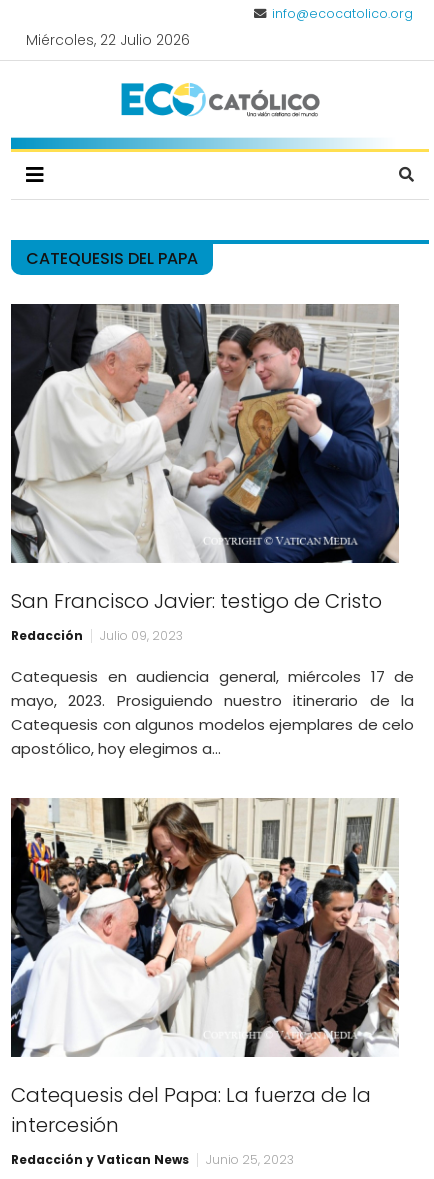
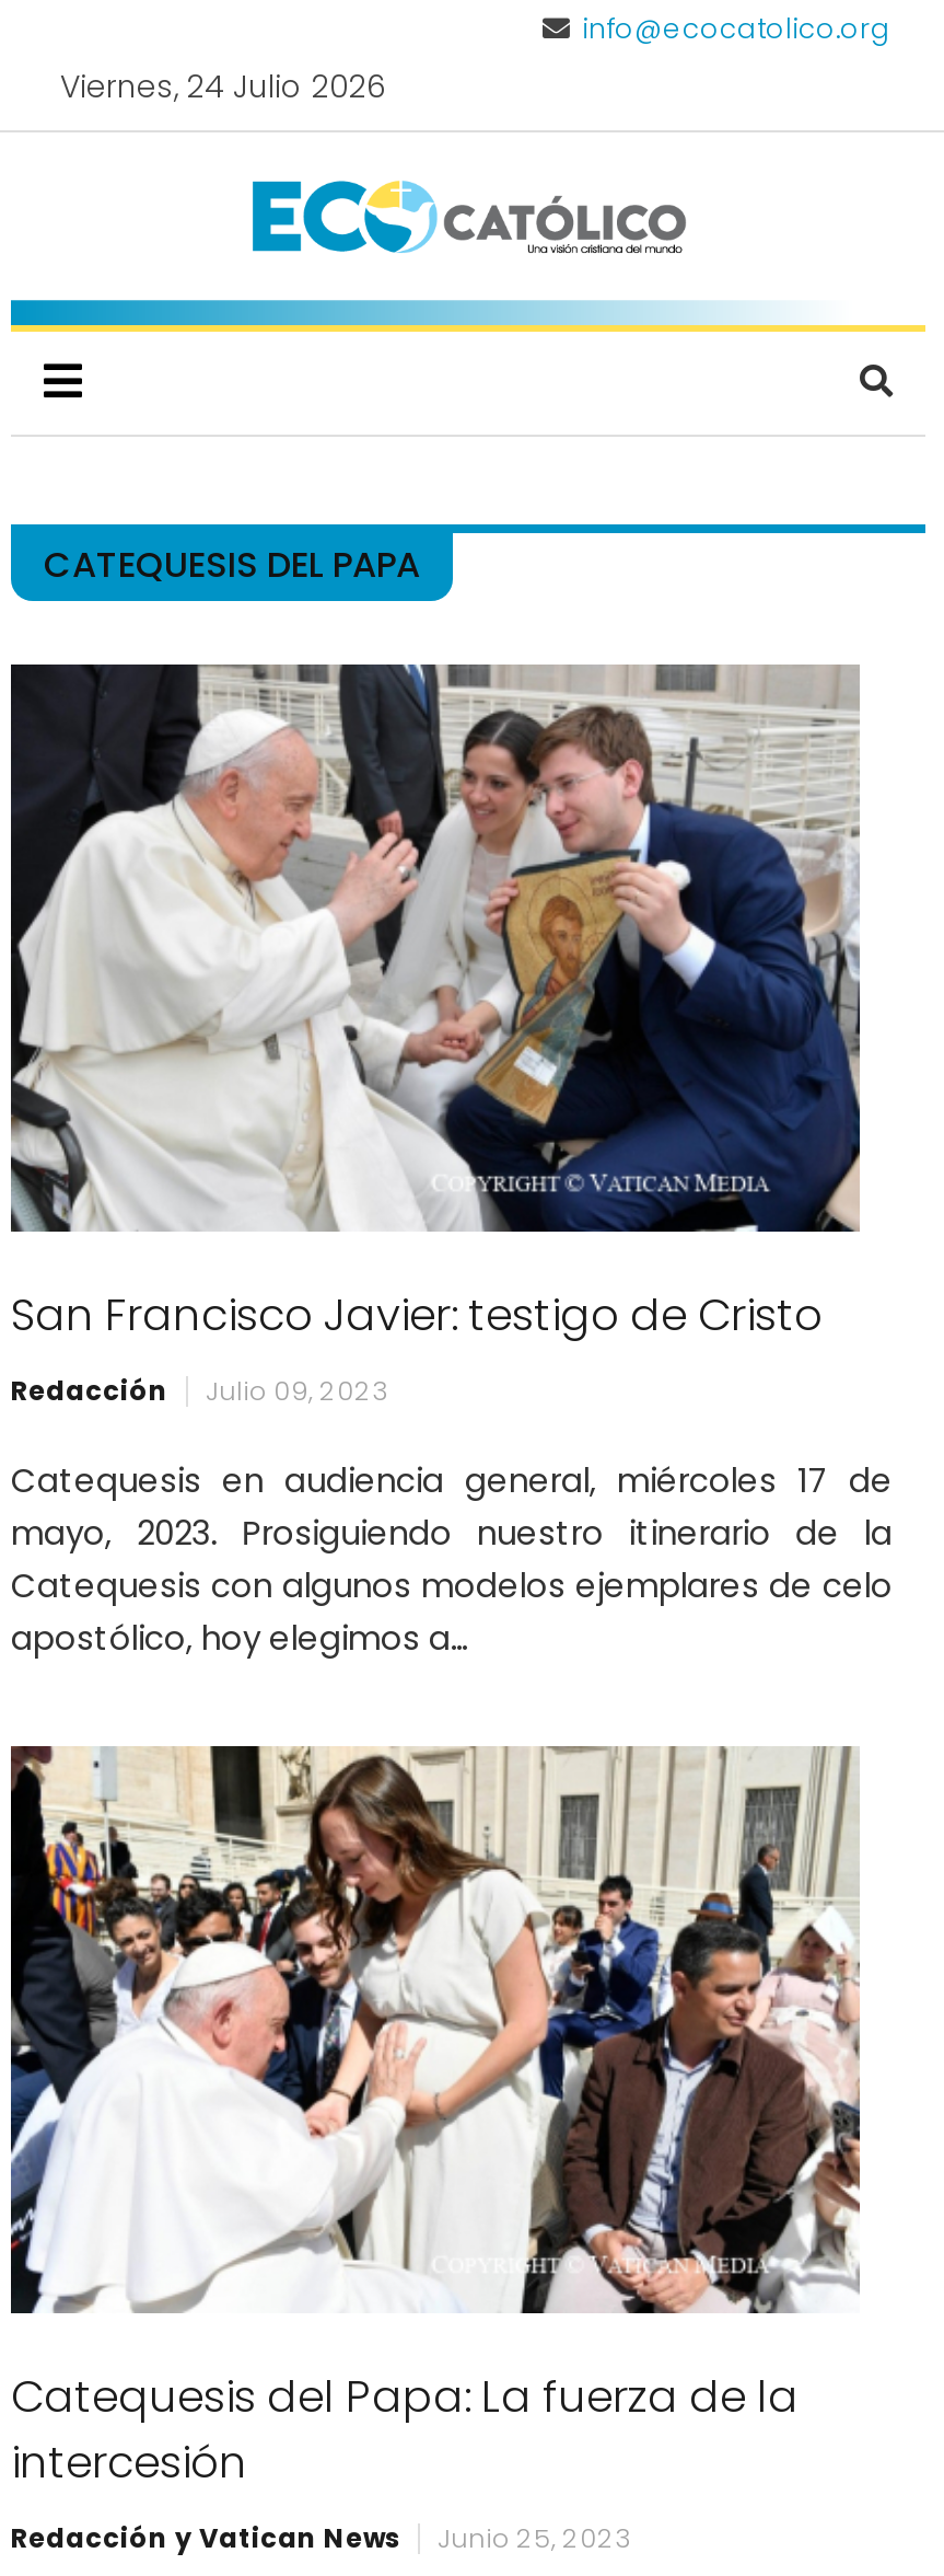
- Miércoles, 22 Julio 2026
+ Viernes, 24 Julio 2026
